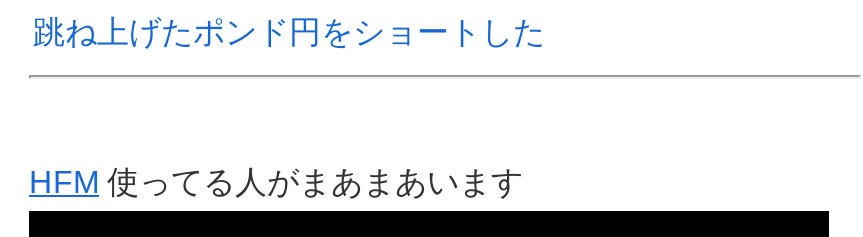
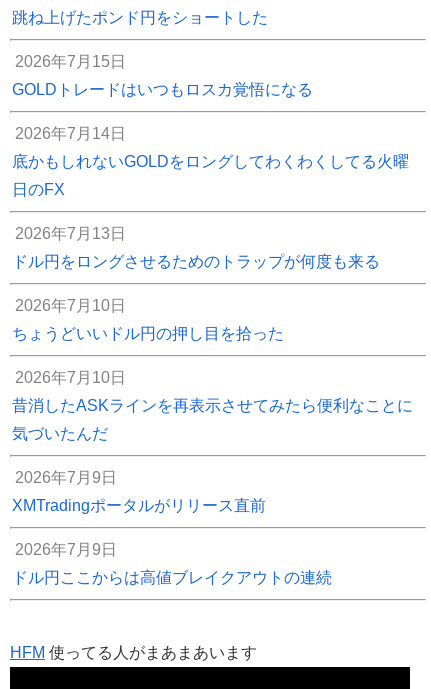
+ 2026年7月15日
+ GOLDトレードはいつもロスカ覚悟になる
+ 2026年7月14日
+ 底かもしれないGOLDをロングしてわくわくしてる火曜
+ 日のFX
+ 2026年7月13日
+ ドル円をロングさせるためのトラップが何度も来る
+ 2026年7月10日
+ ちょうどいいドル円の押し目を拾った
+ 2026年7月10日
+ 昔消したASKラインを再表示させてみたら便利なことに
+ 気づいたんだ
+ 2026年7月9日
+ XMTradingポータルがリリース直前
+ 2026年7月9日
+ ドル円ここからは高値ブレイクアウトの連続
